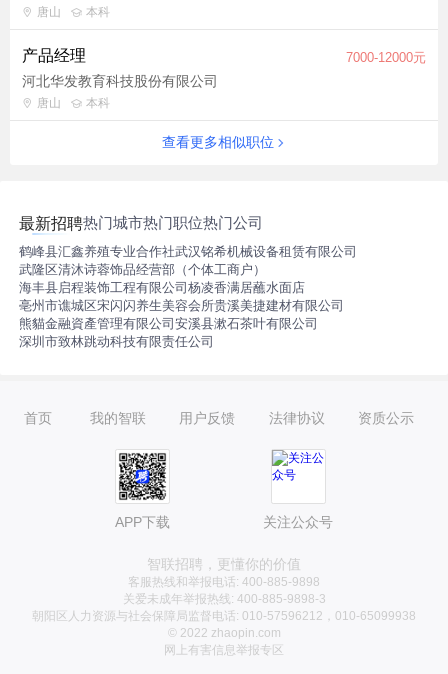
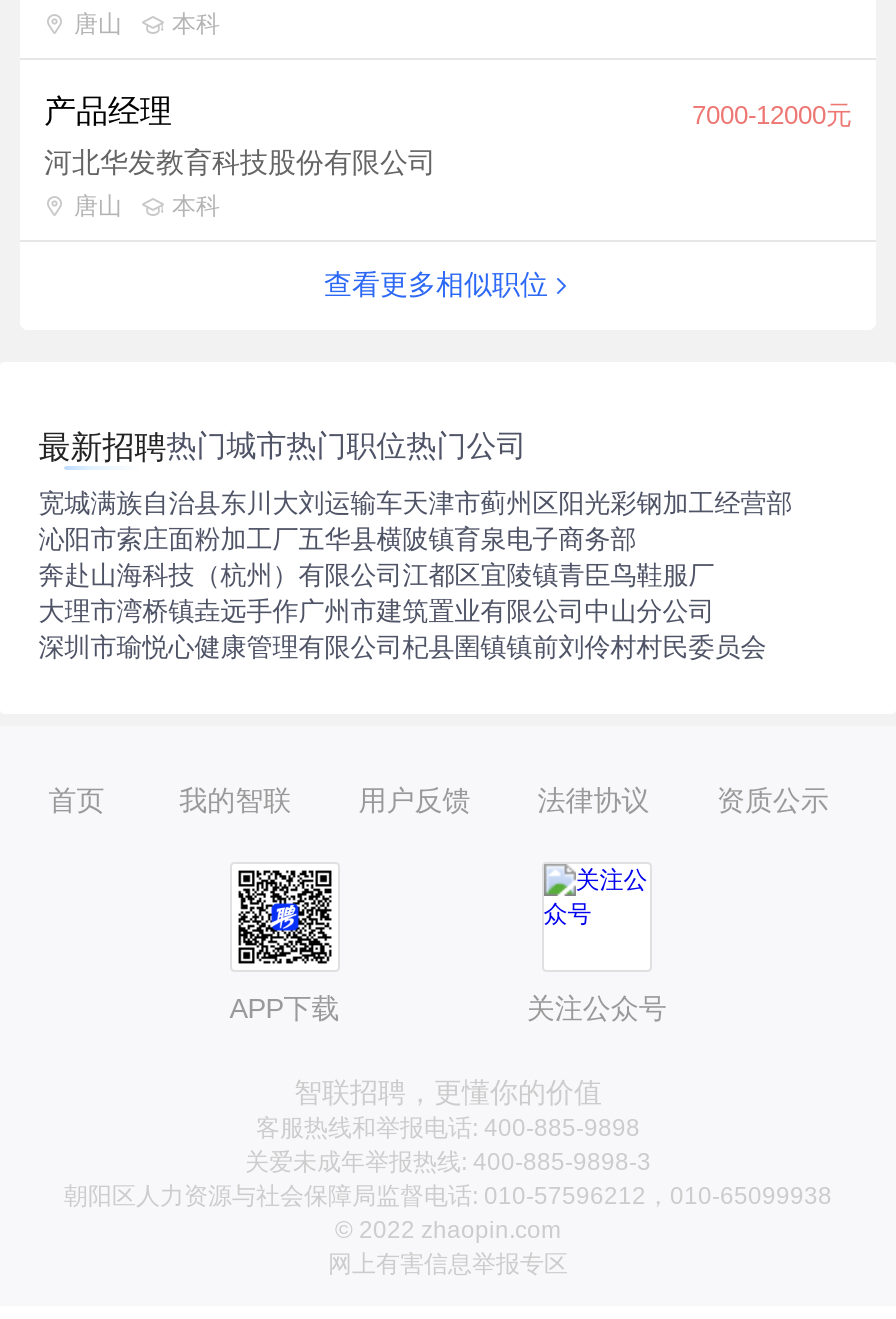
- 鹤峰县汇鑫养殖专业合作社武汉铭希机械设备租赁有限公司
- 武隆区清沐诗蓉饰品经营部（个体工商户）
- 海丰县启程装饰工程有限公司杨凌香满居蘸水面店
- 亳州市谯城区宋闪闪养生美容会所贵溪美捷建材有限公司
- 熊貓金融資產管理有限公司安溪县漱石茶叶有限公司
- 深圳市致林跳动科技有限责任公司
+ 宽城满族自治县东川大刘运输车天津市蓟州区阳光彩钢加工经营部
+ 沁阳市索庄面粉加工厂五华县横陂镇育泉电子商务部
+ 奔赴山海科技（杭州）有限公司江都区宜陵镇青臣鸟鞋服厂
+ 大理市湾桥镇垚远手作广州市建筑置业有限公司中山分公司
+ 深圳市瑜悦心健康管理有限公司杞县圉镇镇前刘伶村村民委员会
